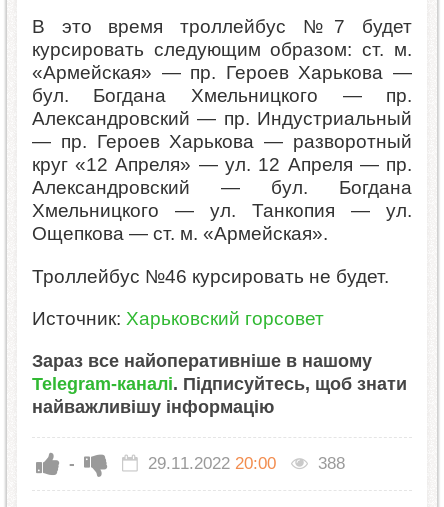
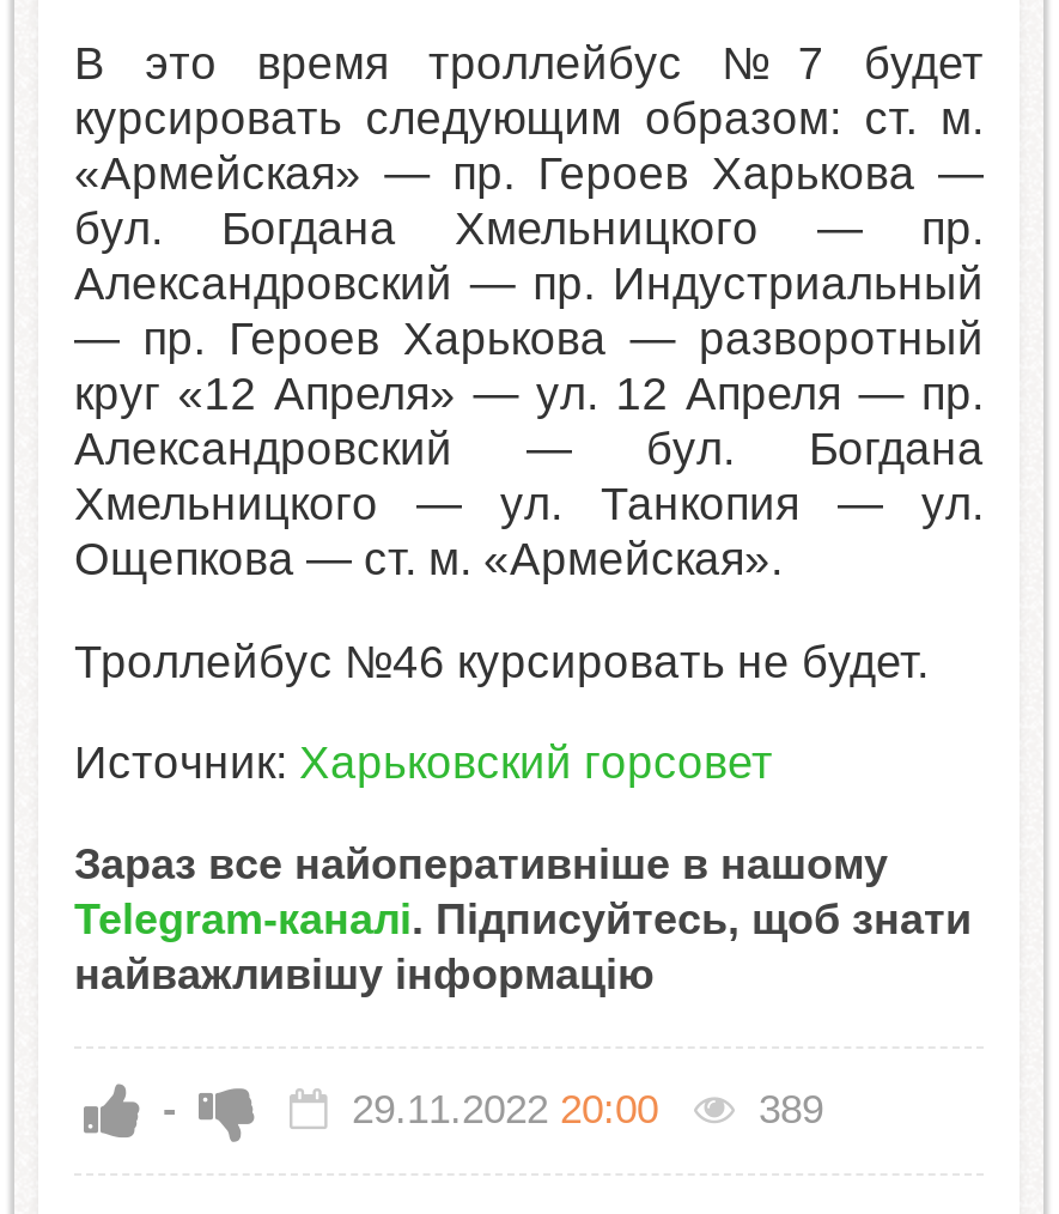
- 29.11.2022 20:00 388
+ 29.11.2022 20:00 389
